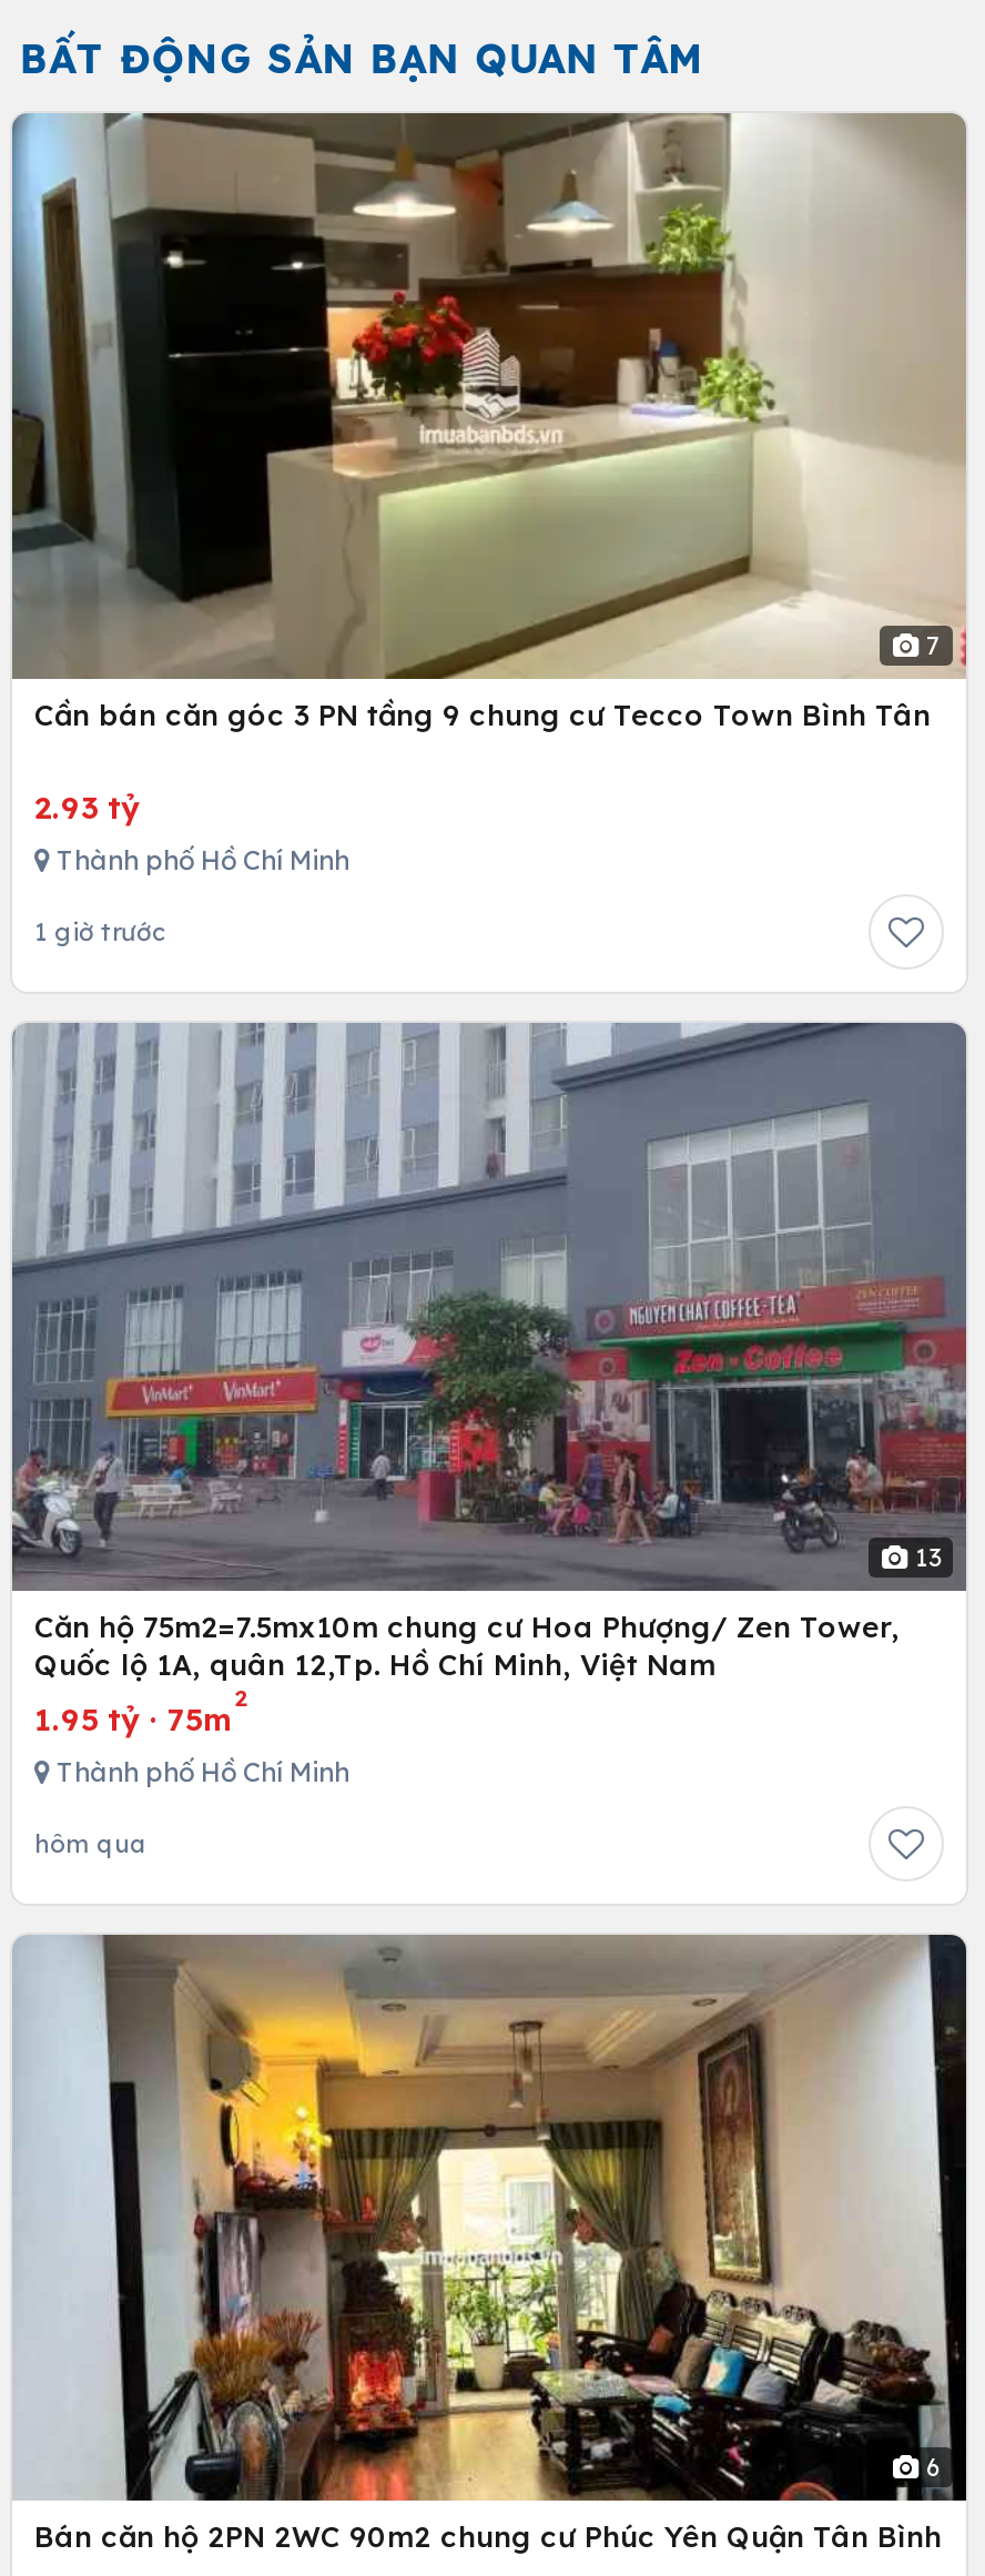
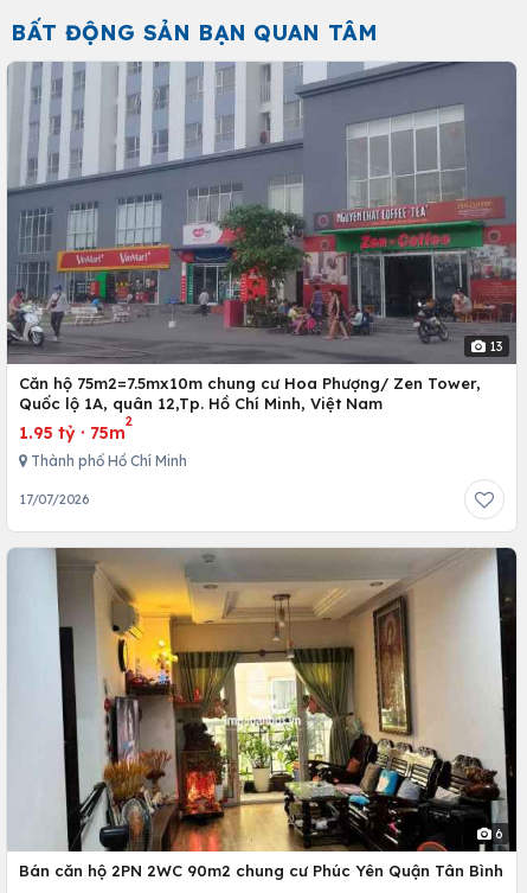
- [image]
- 7
- Cần bán căn góc 3 PN tầng 9 chung cư Tecco Town Bình Tân
- 2.93 tỷ
- Thành phố Hồ Chí Minh
- 1 giờ trước

- hôm qua
+ 17/07/2026
